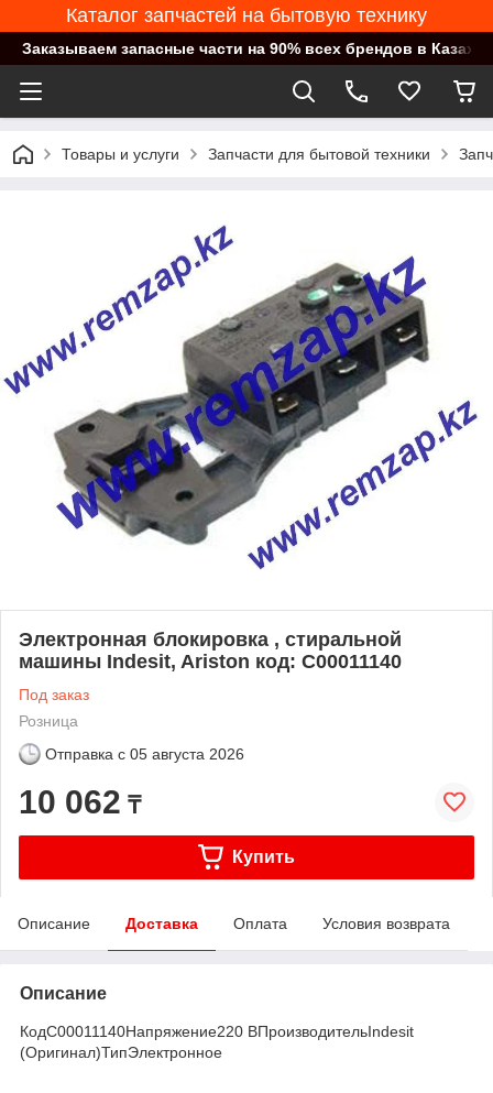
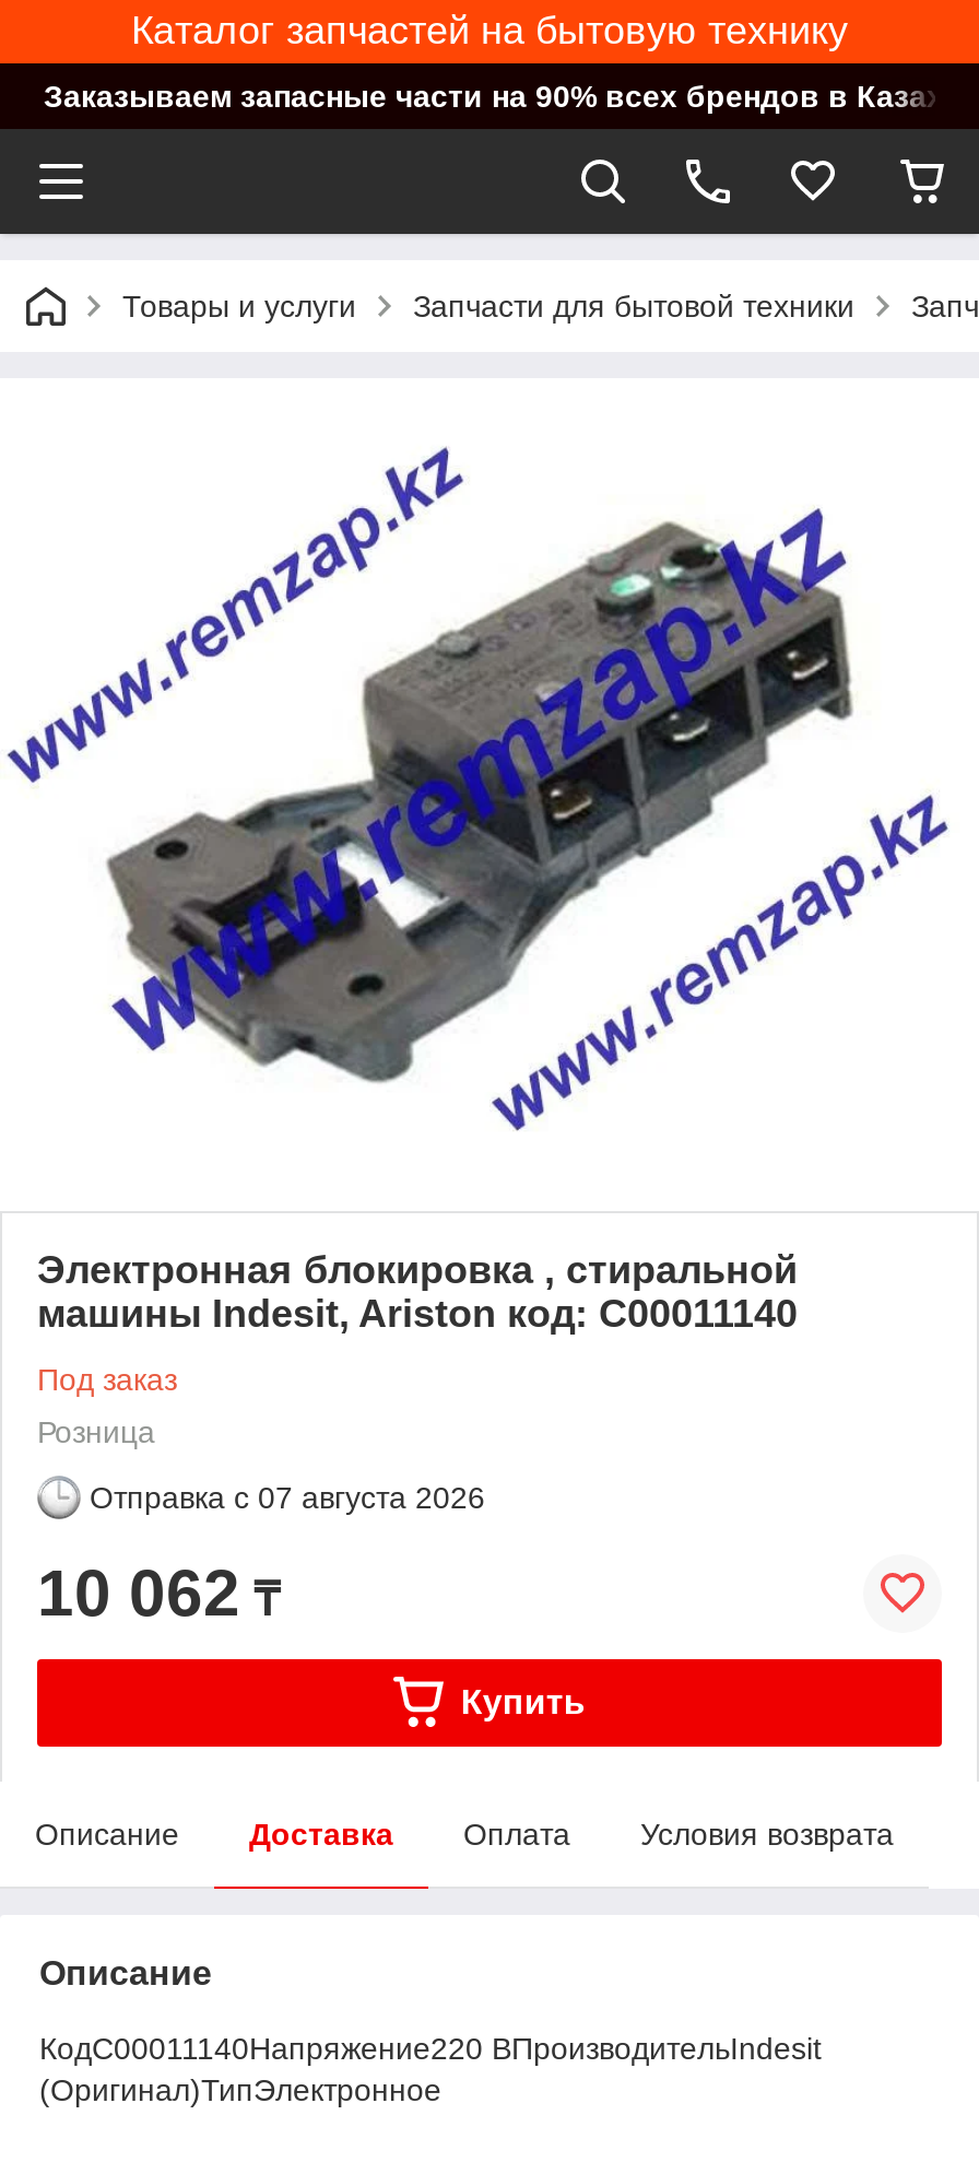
- Отправка с 05 августа 2026
+ Отправка с 07 августа 2026
